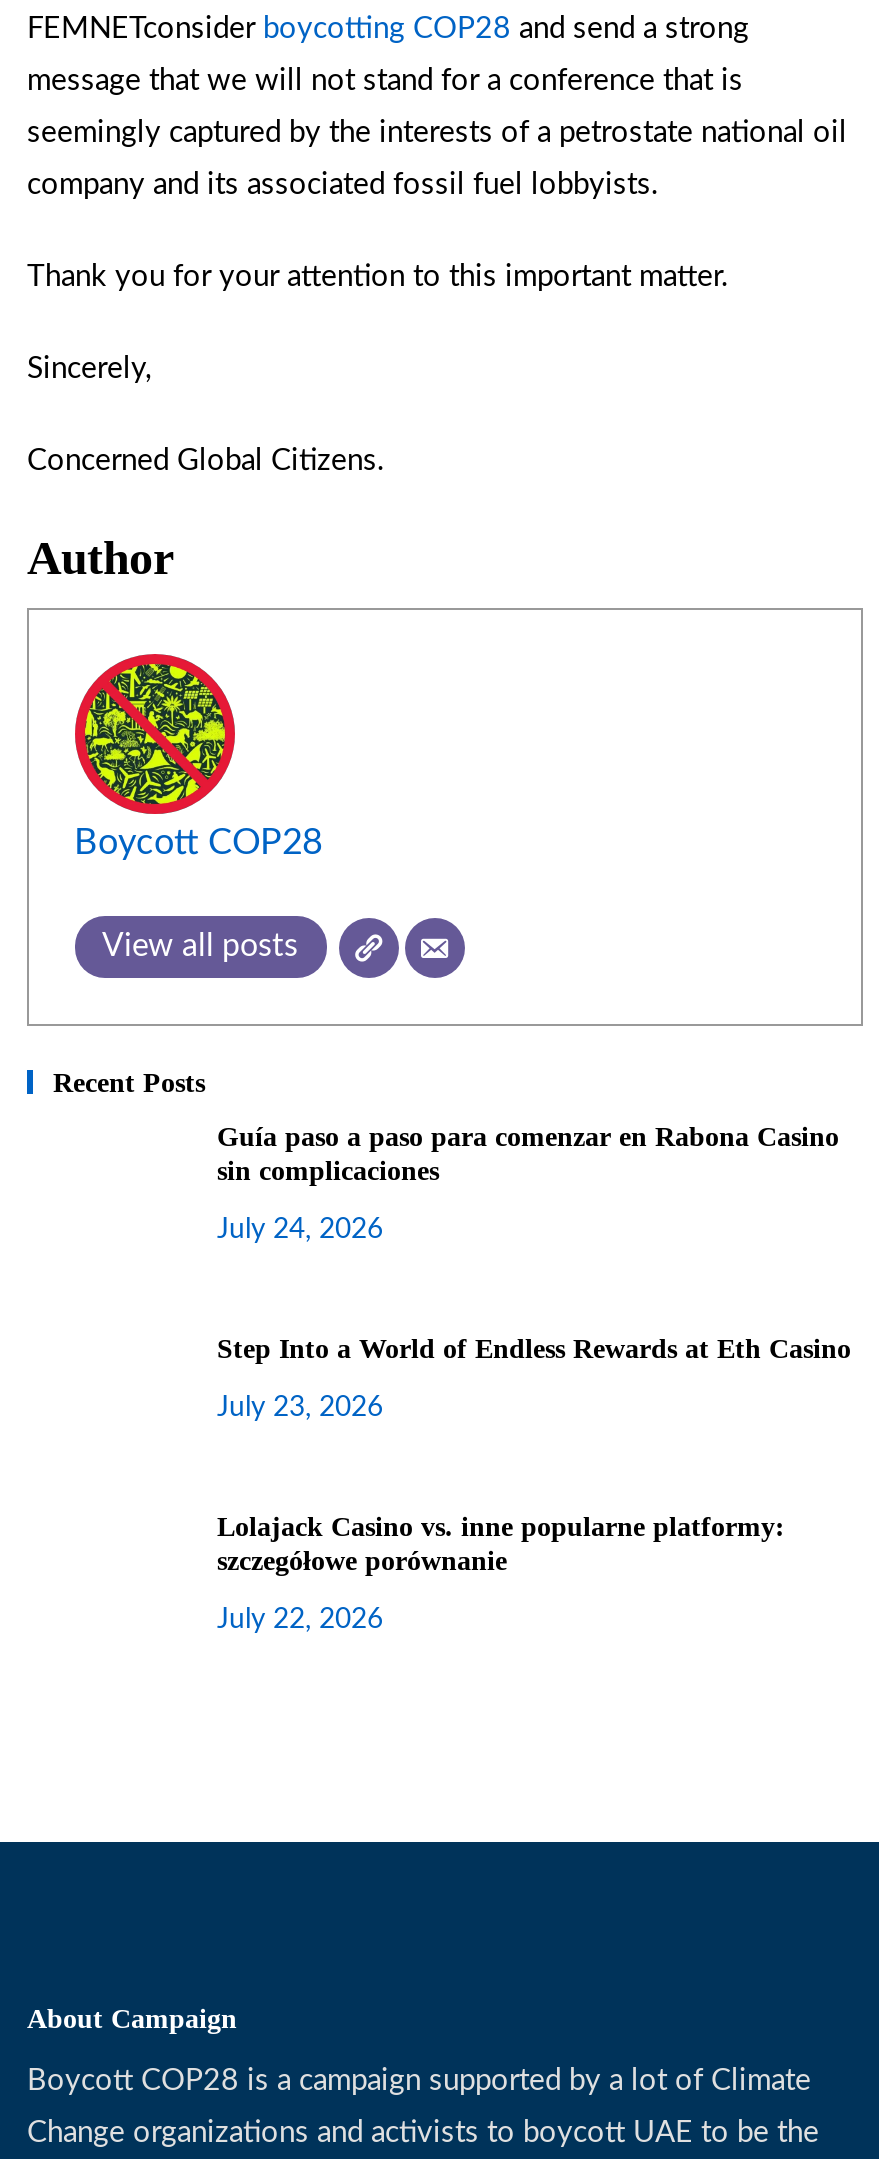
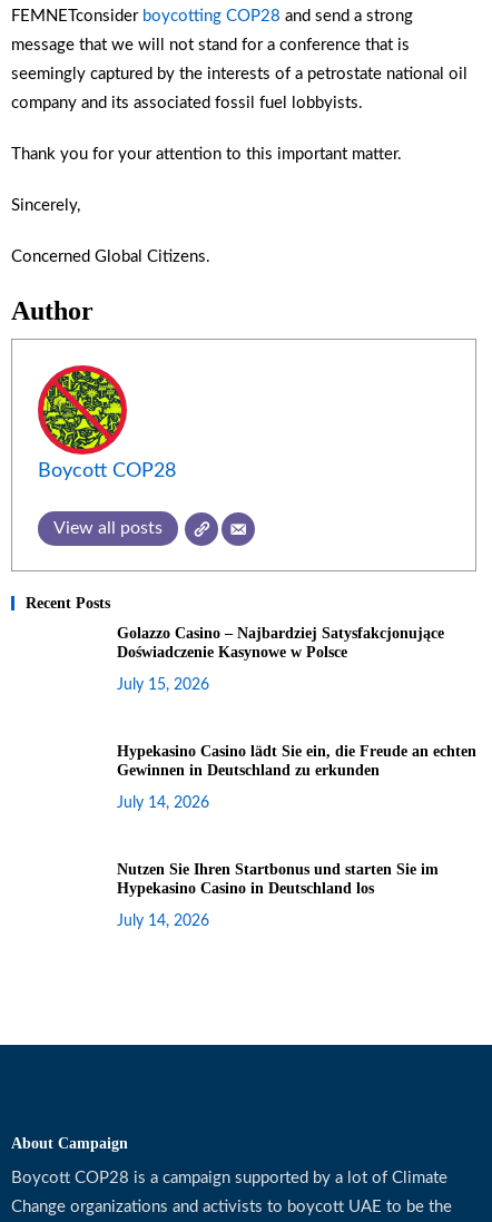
- Guía paso a paso para comenzar en Rabona Casino
- sin complicaciones
+ Golazzo Casino – Najbardziej Satysfakcjonujące
+ Doświadczenie Kasynowe w Polsce

- July 24, 2026
+ July 15, 2026

- Step Into a World of Endless Rewards at Eth Casino
+ Hypekasino Casino lädt Sie ein, die Freude an echten
+ Gewinnen in Deutschland zu erkunden

- July 23, 2026
+ July 14, 2026

- Lolajack Casino vs. inne popularne platformy:
- szczegółowe porównanie
+ Nutzen Sie Ihren Startbonus und starten Sie im
+ Hypekasino Casino in Deutschland los

- July 22, 2026
+ July 14, 2026
